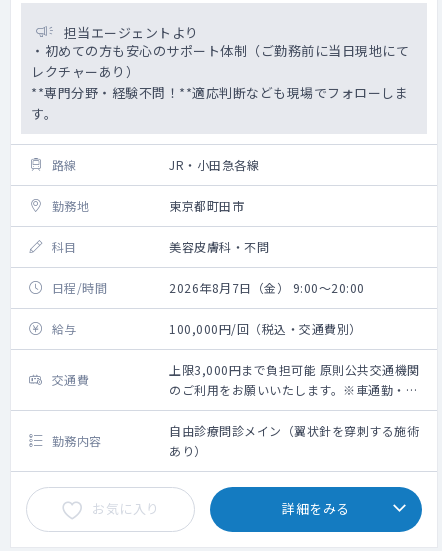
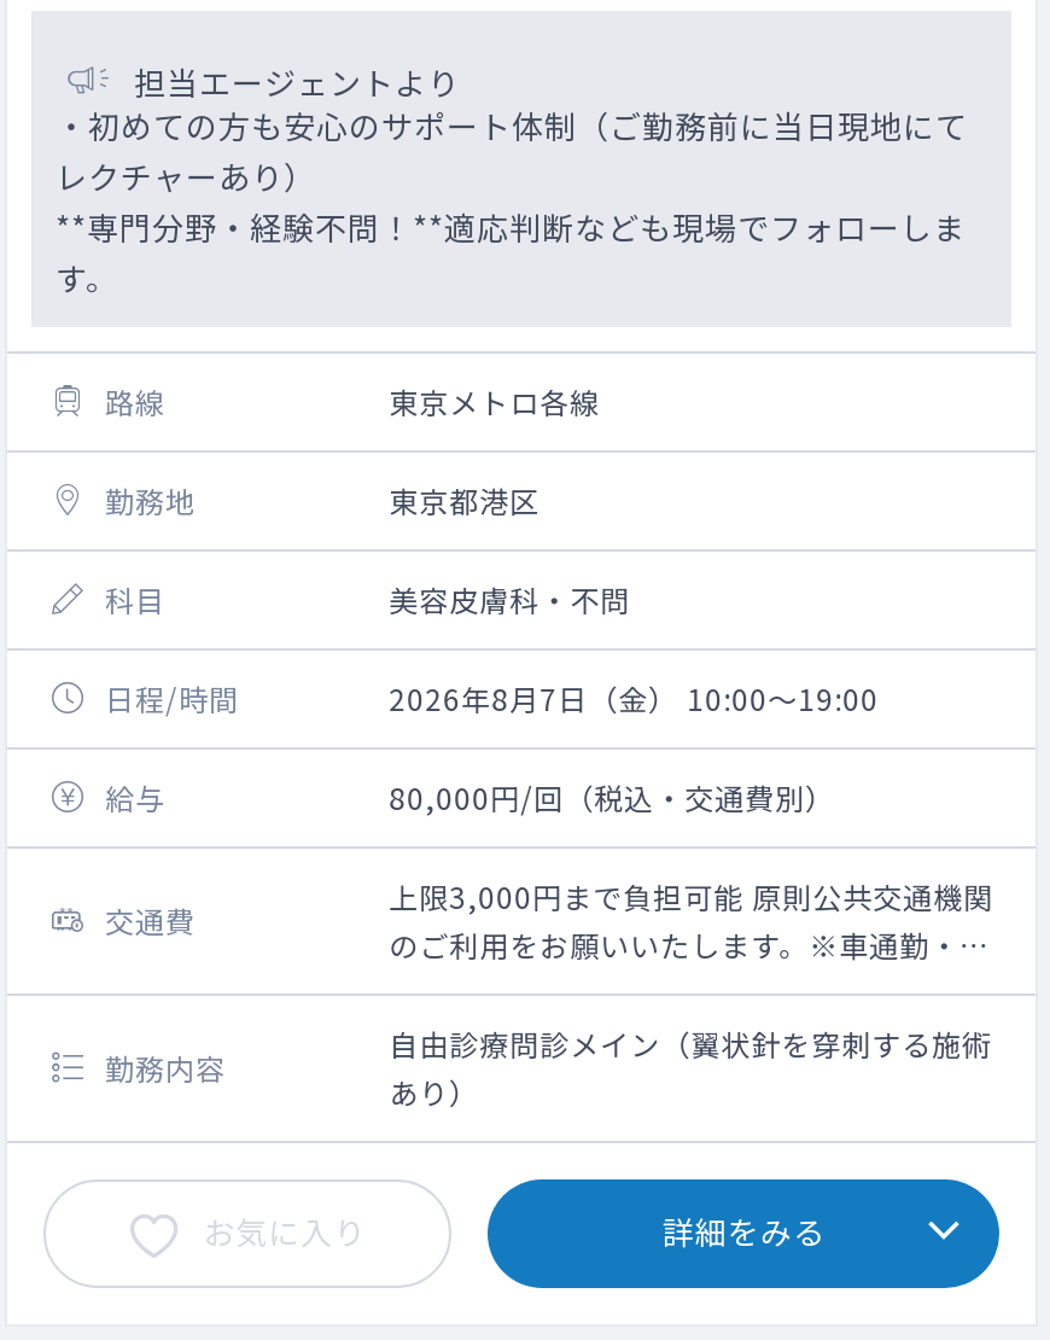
- JR・小田急各線
+ 東京メトロ各線

- 東京都町田市
+ 東京都港区

- 2026年8月7日（金） 9:00～20:00
+ 2026年8月7日（金） 10:00～19:00

- 100,000円/回（税込・交通費別）
+ 80,000円/回（税込・交通費別）
